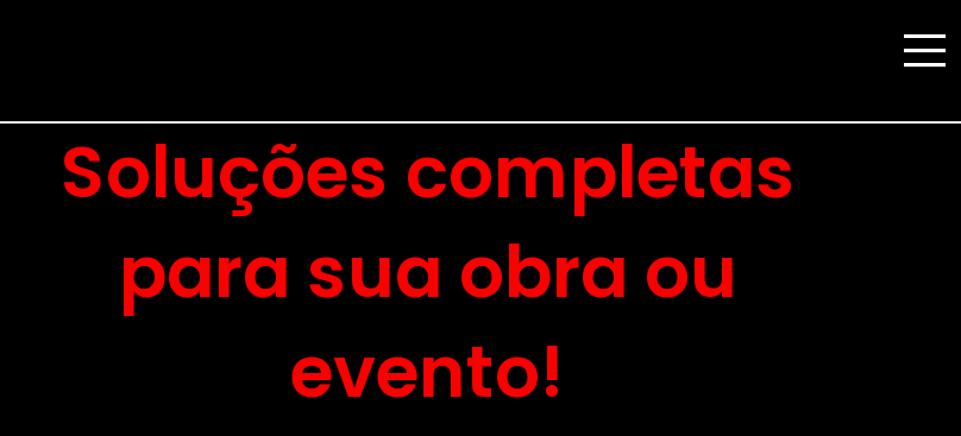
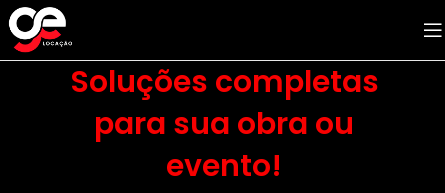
+ [image]
